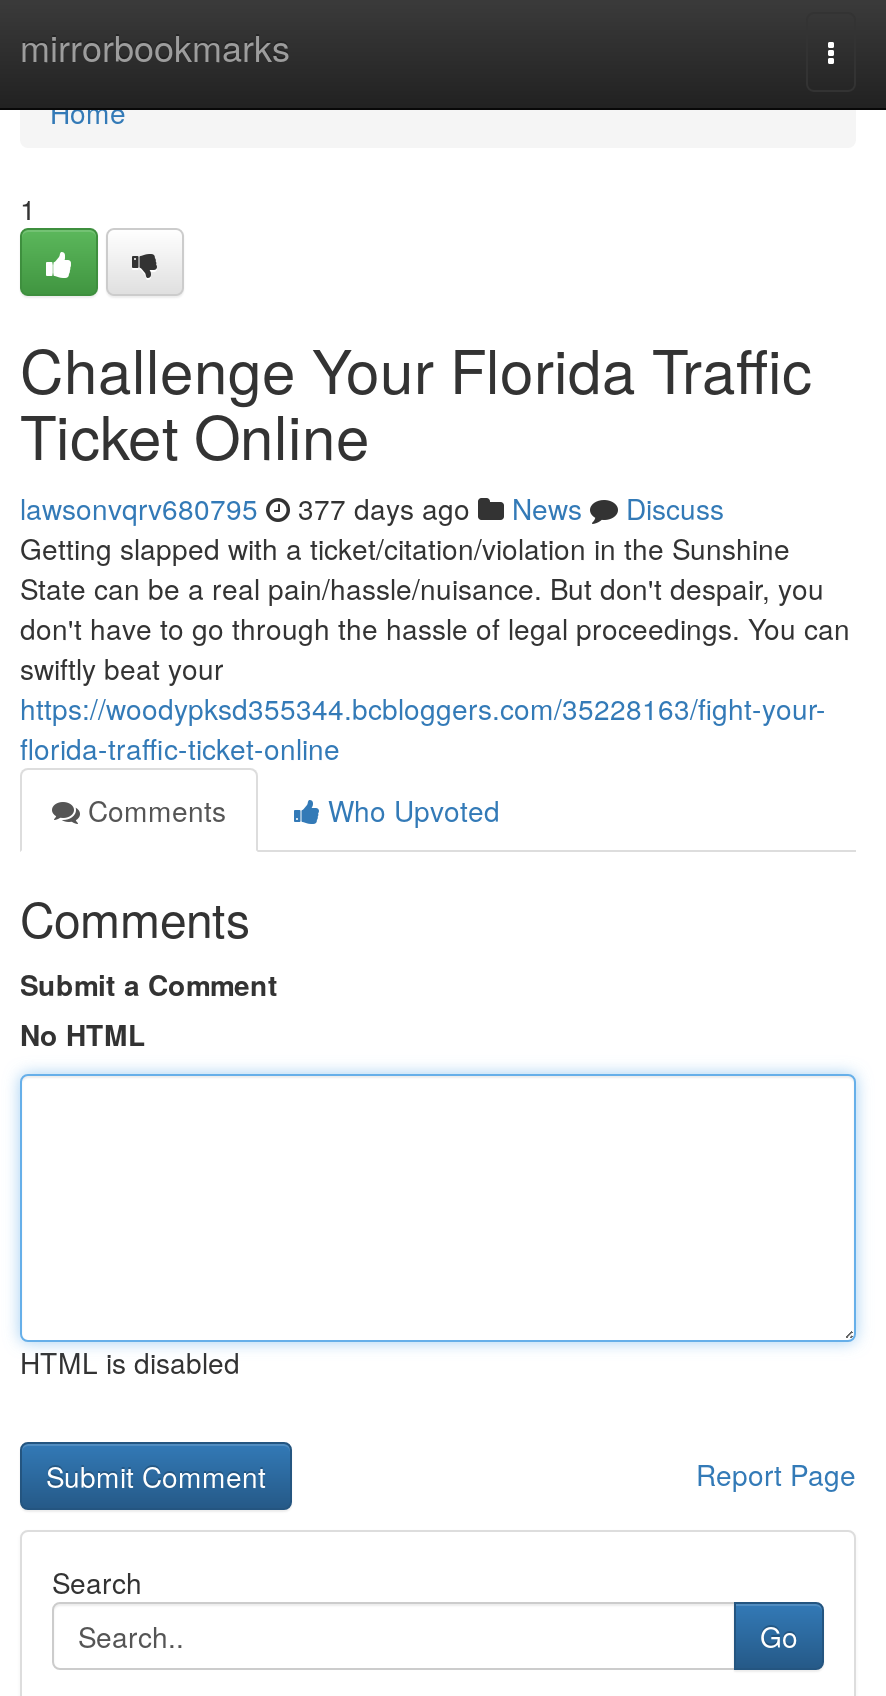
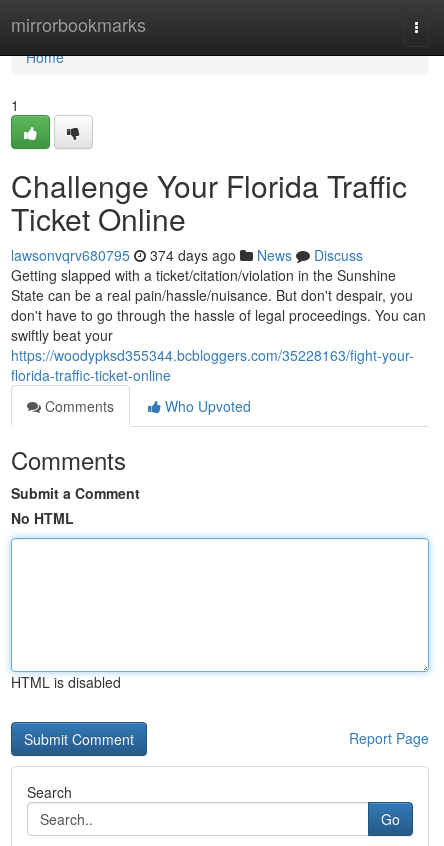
- lawsonvqrv680795 377 days ago News Discuss
+ lawsonvqrv680795 374 days ago News Discuss
